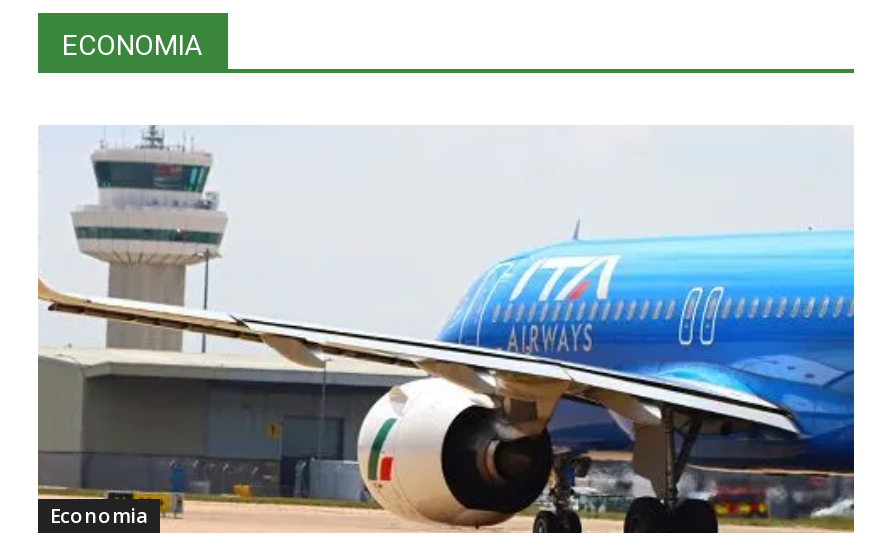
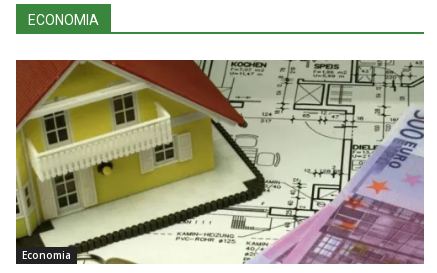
- [image]
+ [image]
